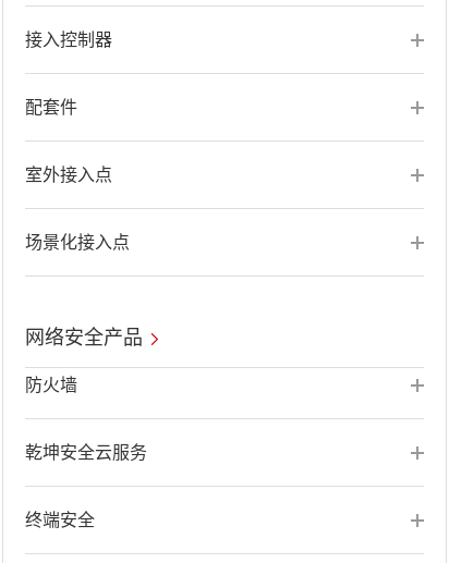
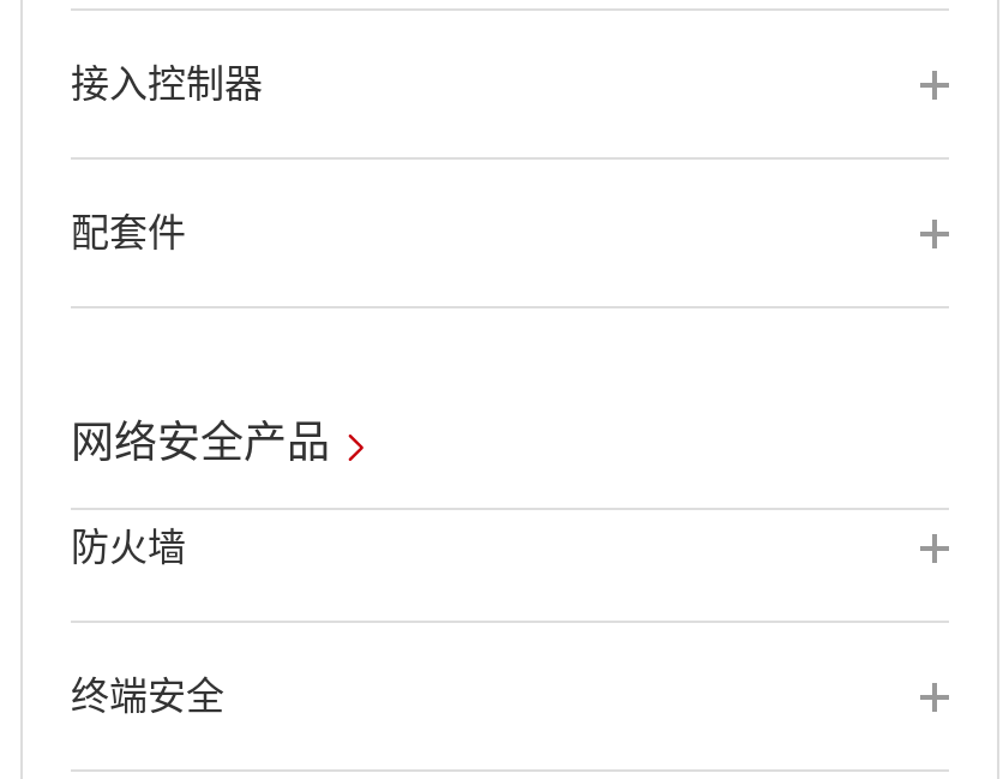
- 室外接入点

- 场景化接入点

- 乾坤安全云服务
